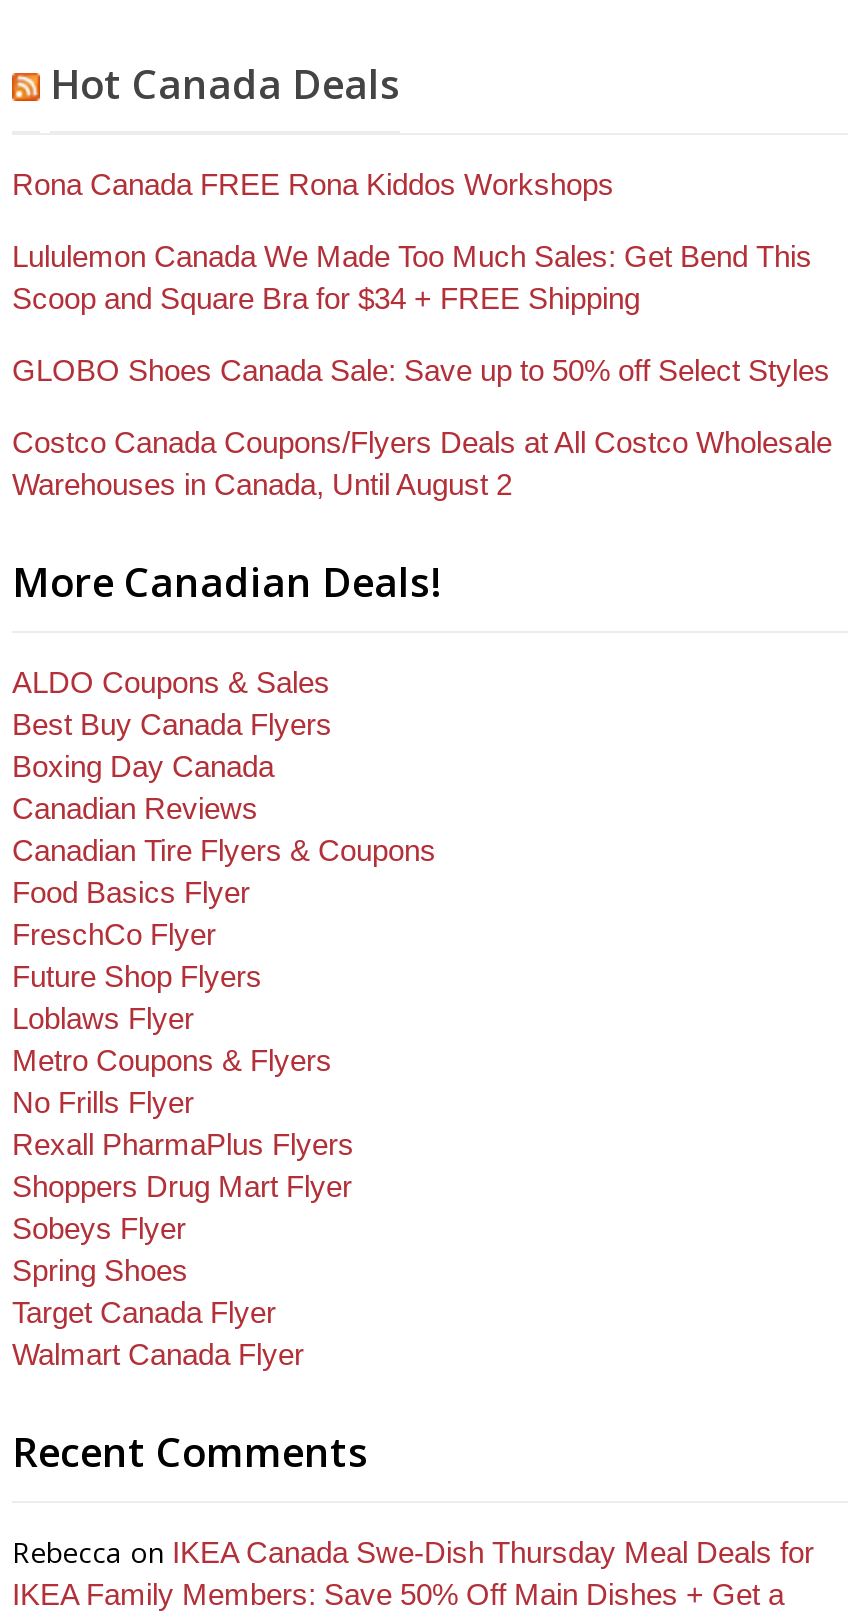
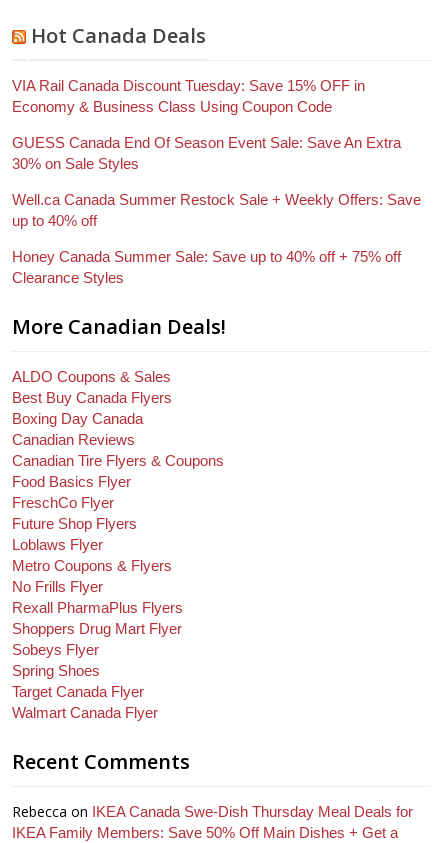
- Rona Canada FREE Rona Kiddos Workshops
+ VIA Rail Canada Discount Tuesday: Save 15% OFF in
+ Economy & Business Class Using Coupon Code

- Lululemon Canada We Made Too Much Sales: Get Bend This
- Scoop and Square Bra for $34 + FREE Shipping
+ GUESS Canada End Of Season Event Sale: Save An Extra
+ 30% on Sale Styles

- GLOBO Shoes Canada Sale: Save up to 50% off Select Styles
+ Well.ca Canada Summer Restock Sale + Weekly Offers: Save
+ up to 40% off

- Costco Canada Coupons/Flyers Deals at All Costco Wholesale
- Warehouses in Canada, Until August 2
+ Honey Canada Summer Sale: Save up to 40% off + 75% off
+ Clearance Styles
